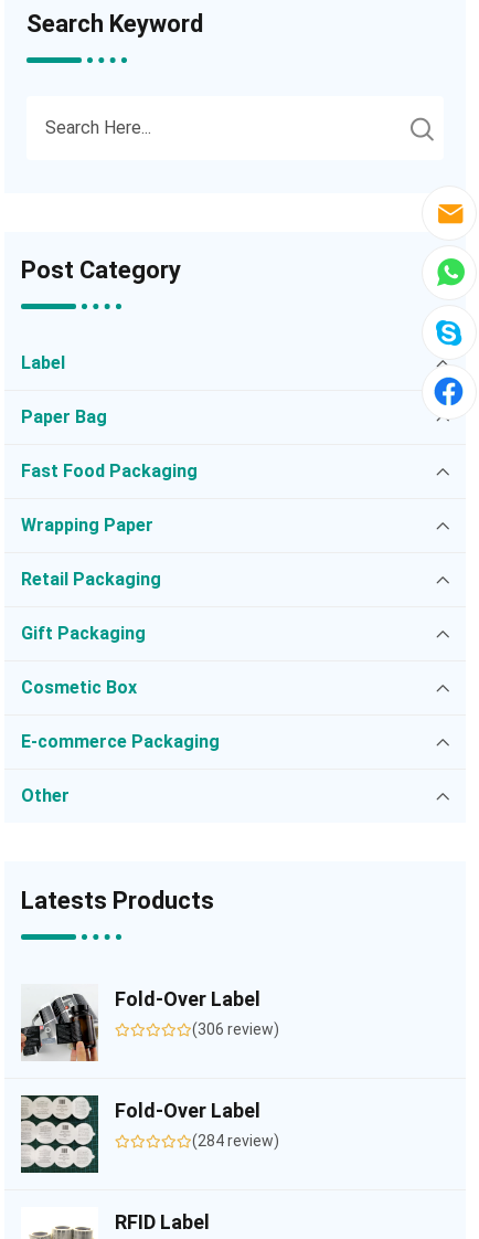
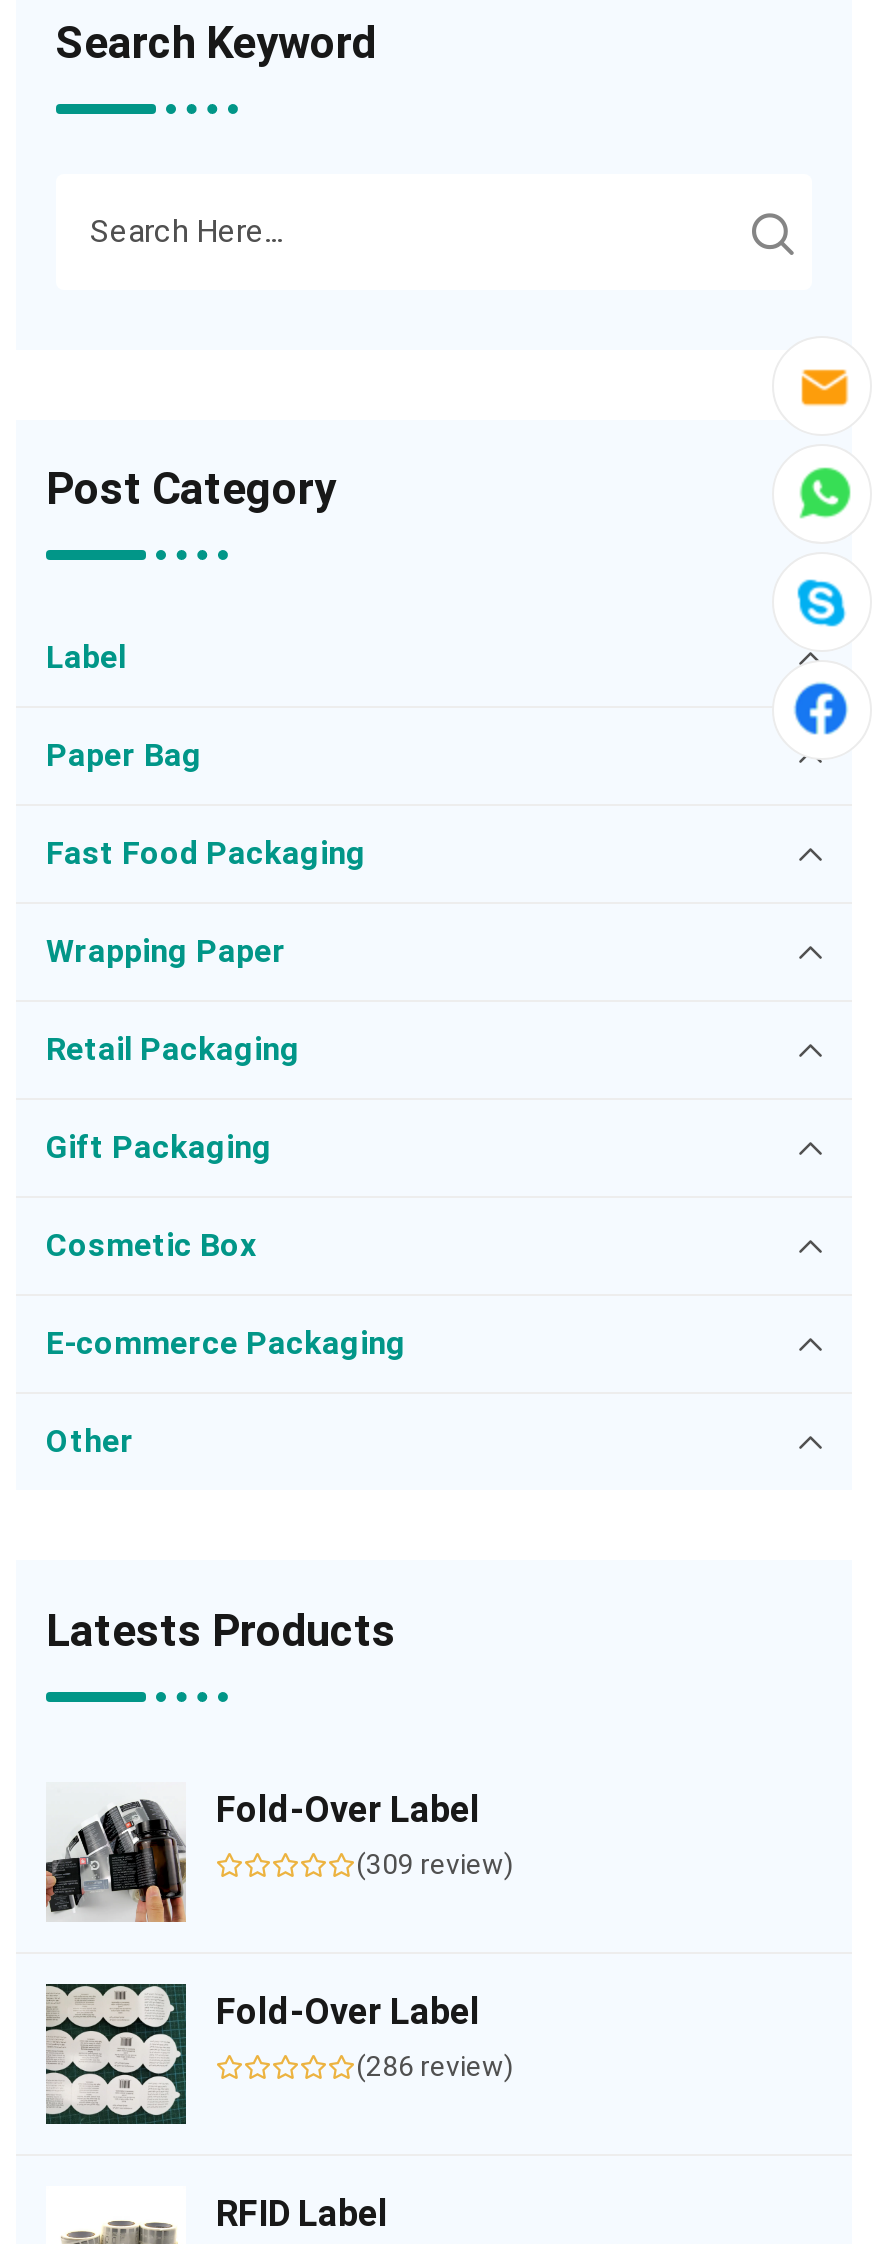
- (306 review)
+ (309 review)

- (284 review)
+ (286 review)
